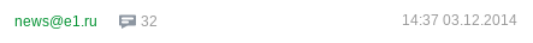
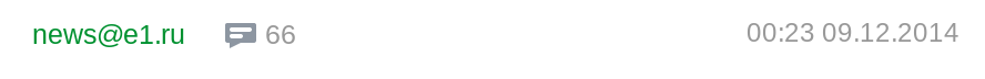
- 32
- 14:37 03.12.2014
+ 66
+ 00:23 09.12.2014
